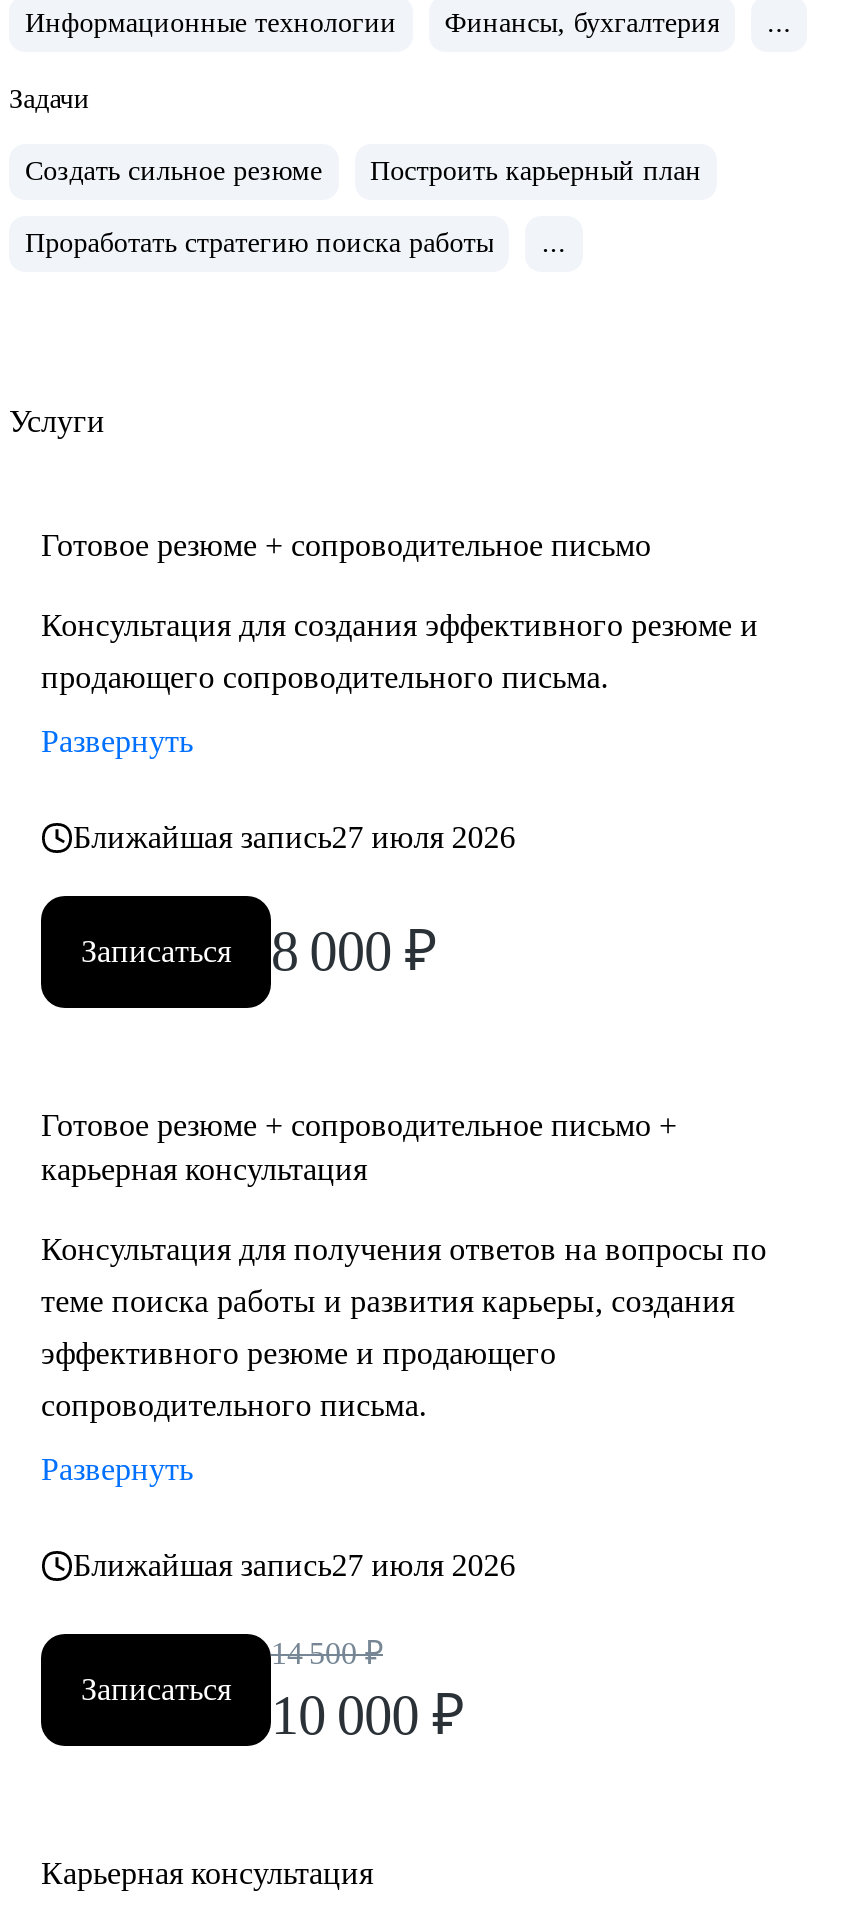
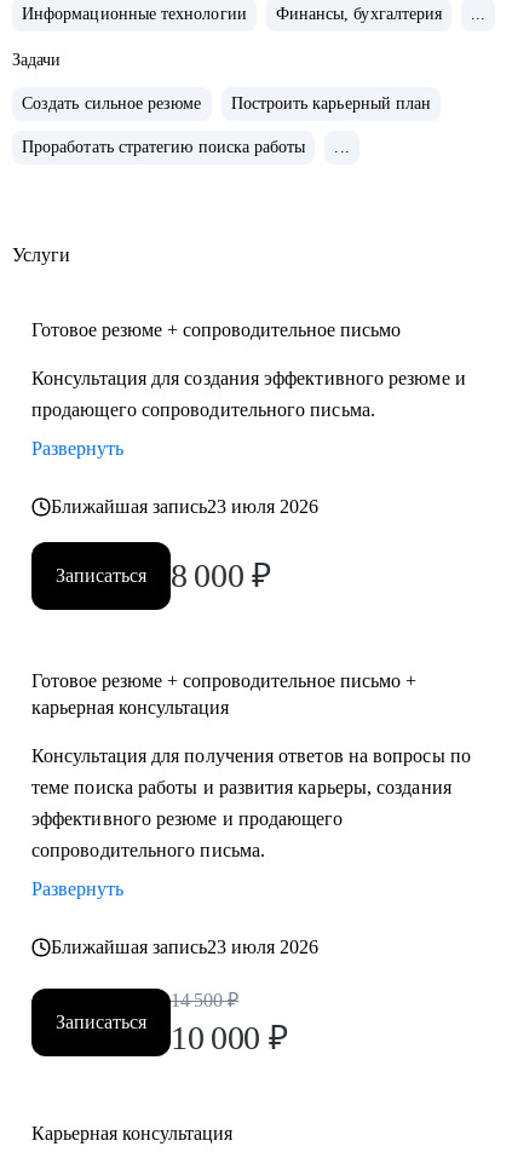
- Ближайшая запись27 июля 2026
+ Ближайшая запись23 июля 2026

- Ближайшая запись27 июля 2026
+ Ближайшая запись23 июля 2026
